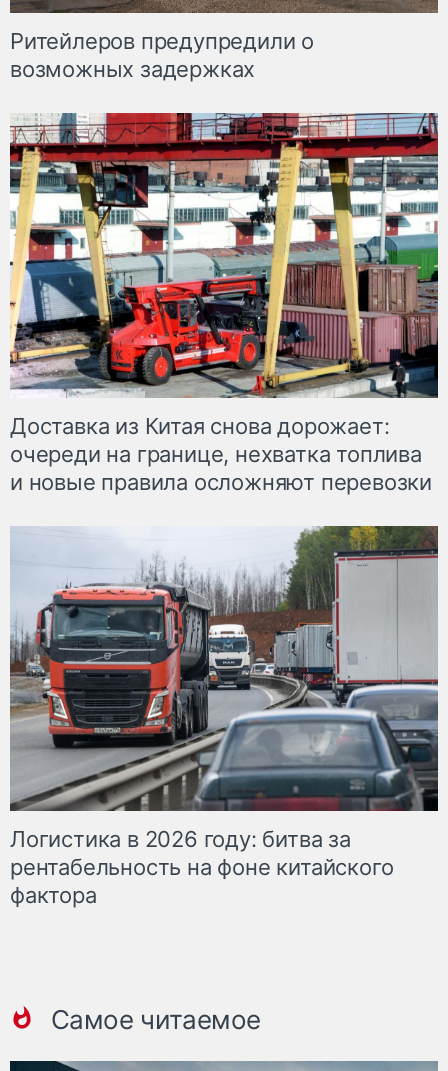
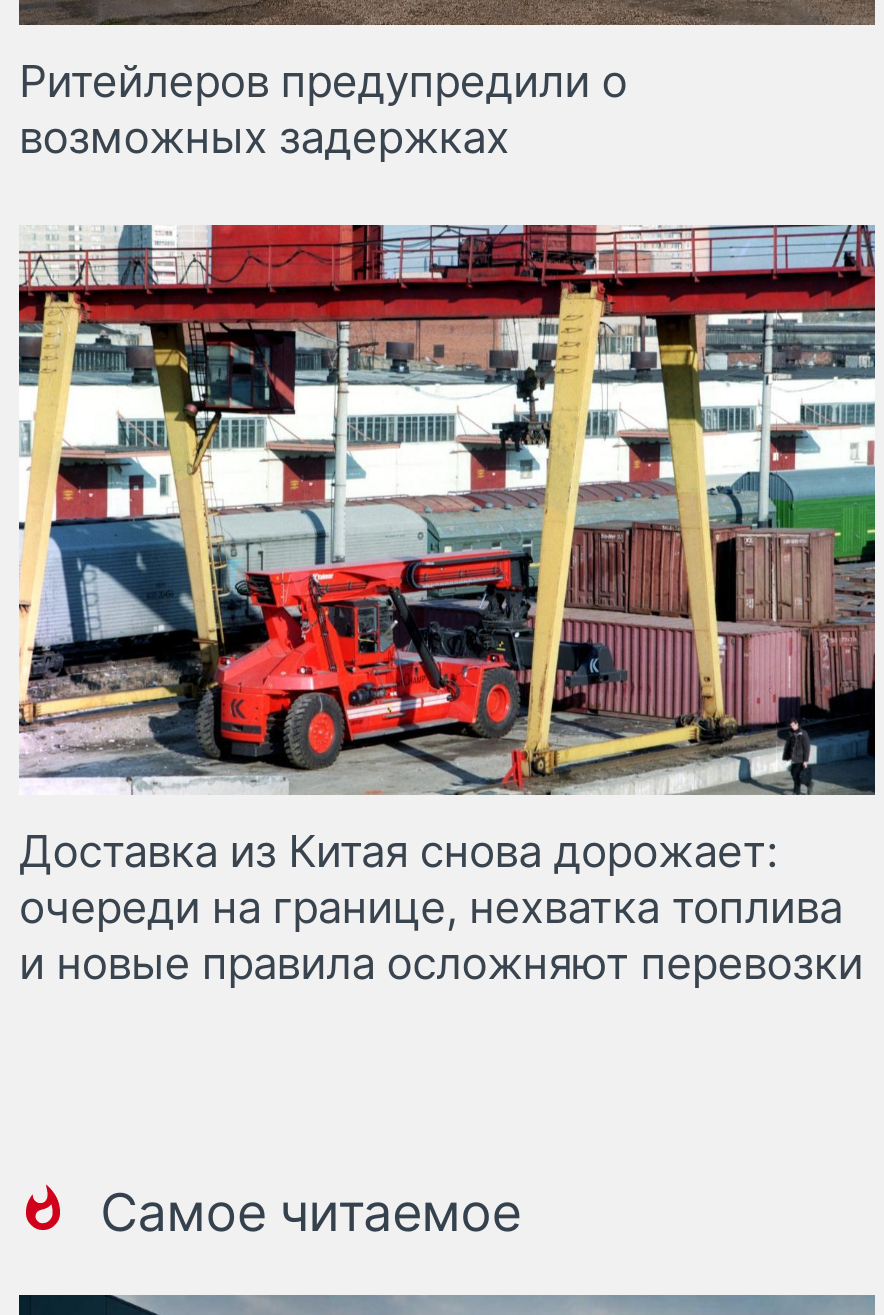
- [image]
- Логистика в 2026 году: битва за
- рентабельность на фоне китайского
- фактора
